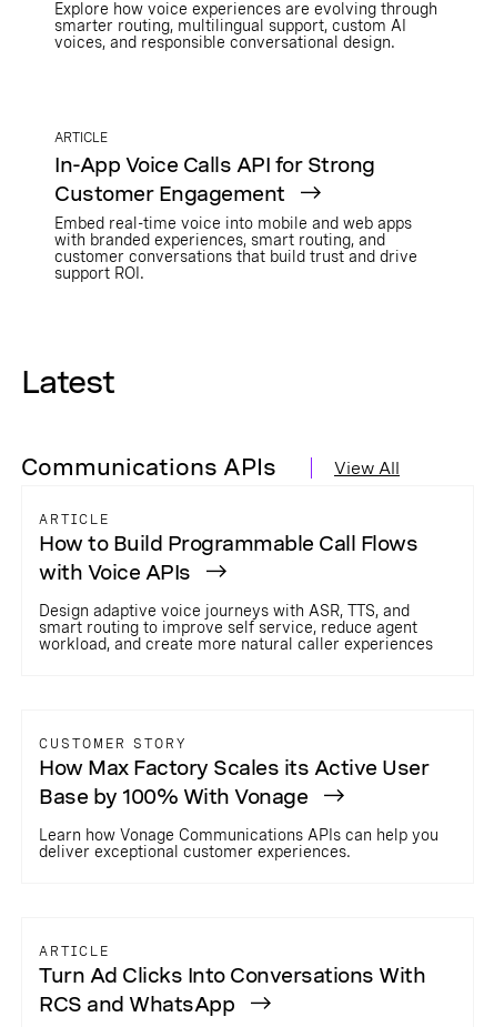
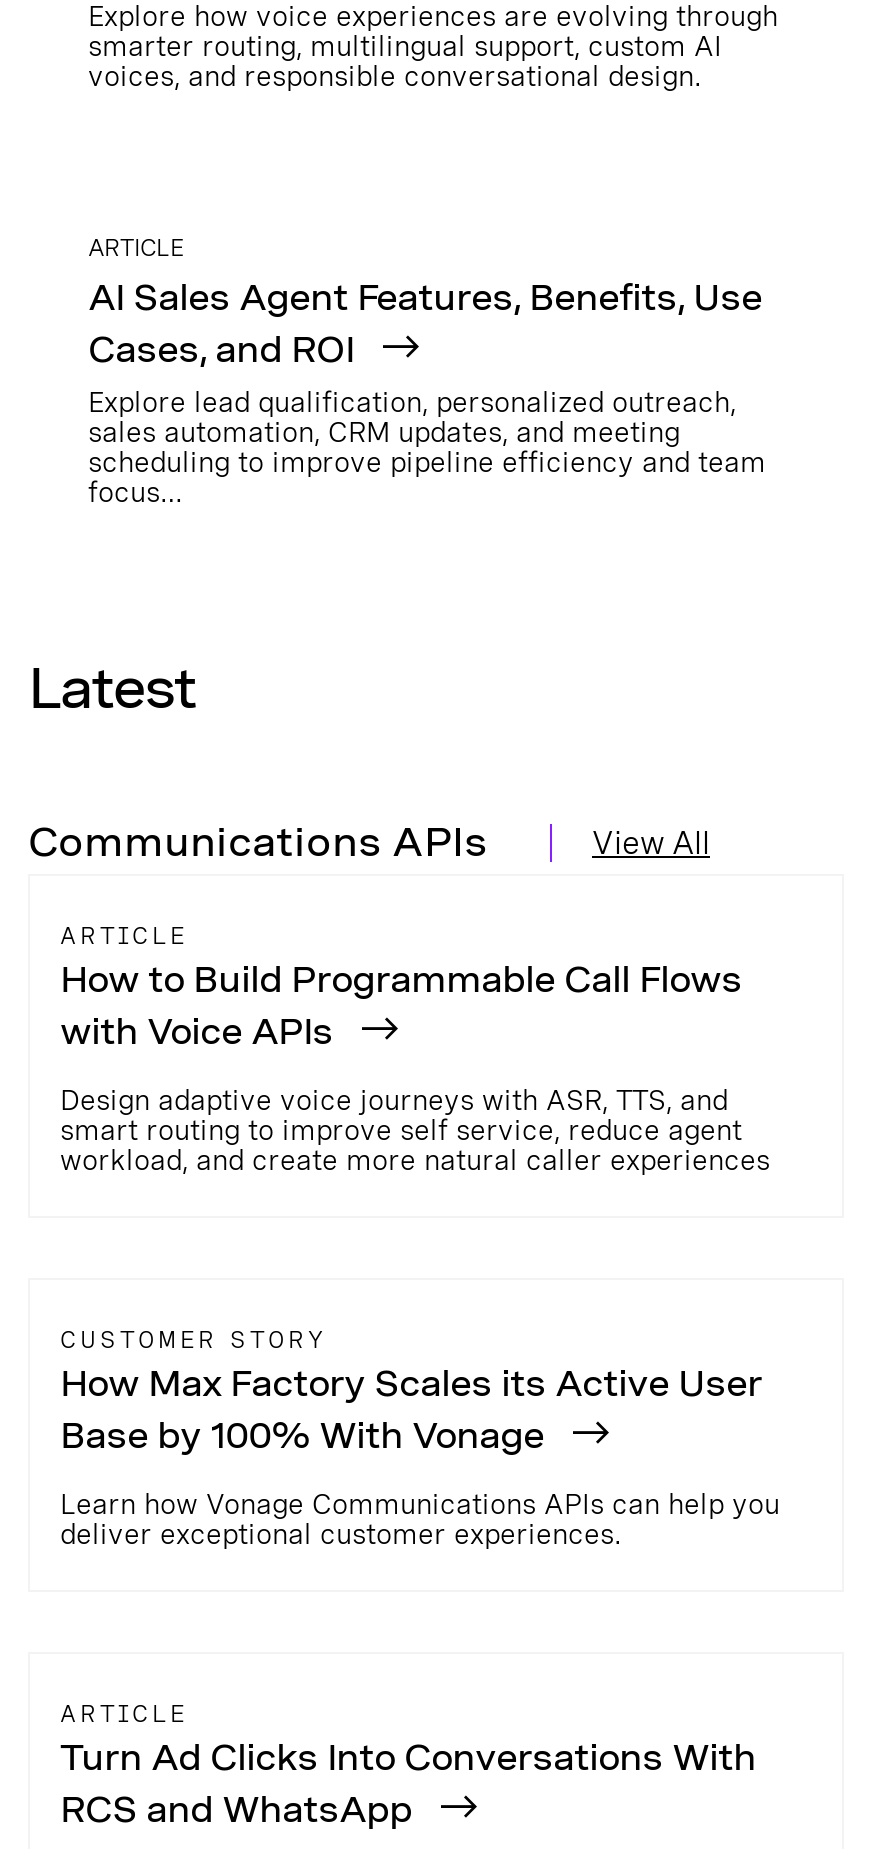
- In-App Voice Calls API for Strong
- Customer Engagement
- Embed real-time voice into mobile and web apps
- with branded experiences, smart routing, and
- customer conversations that build trust and drive
- support ROI.
+ AI Sales Agent Features, Benefits, Use
+ Cases, and ROI
+ Explore lead qualification, personalized outreach,
+ sales automation, CRM updates, and meeting
+ scheduling to improve pipeline efficiency and team
+ focus…
